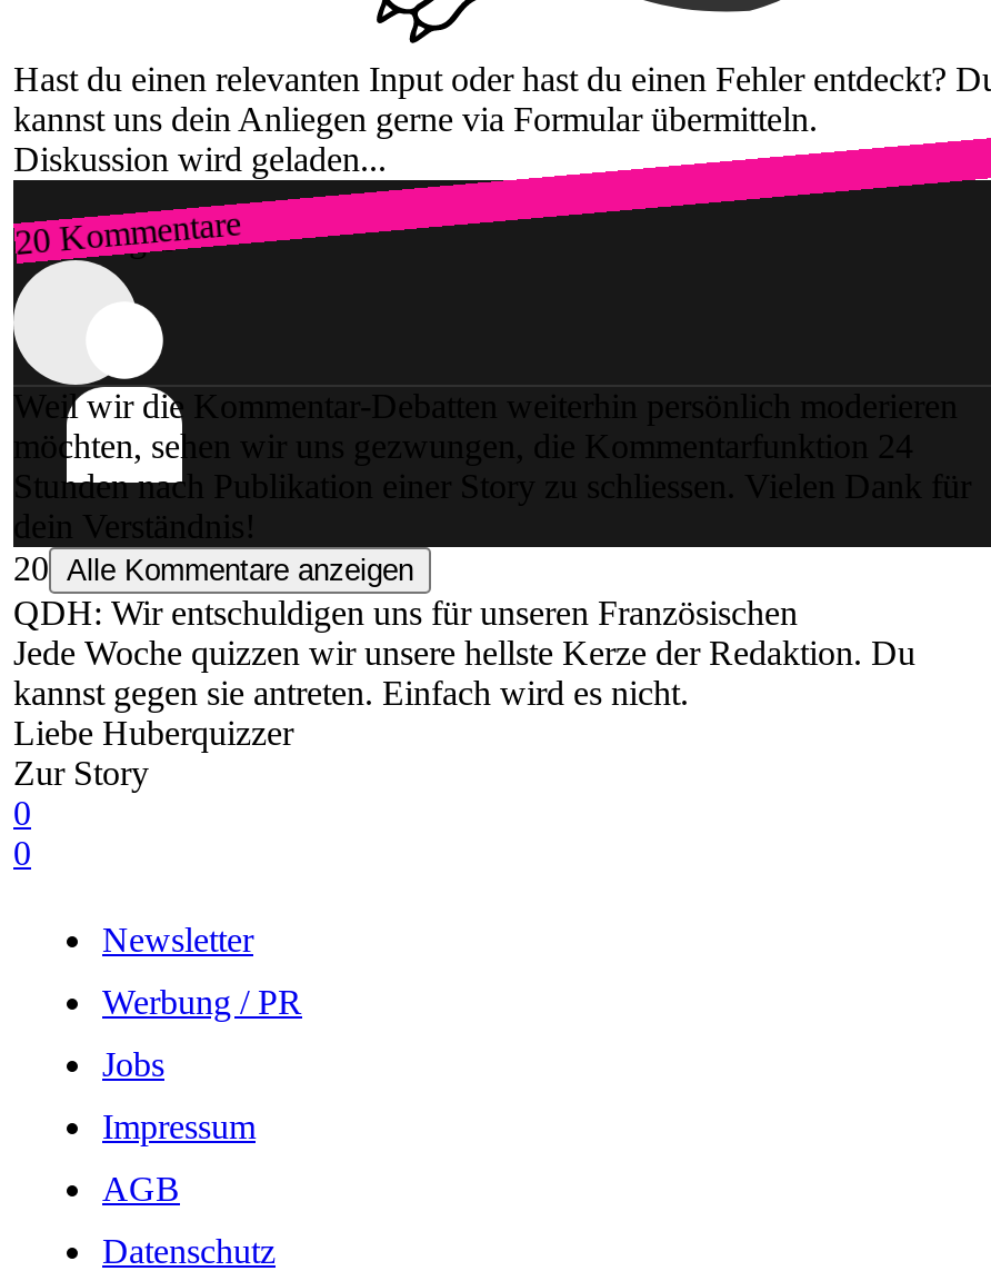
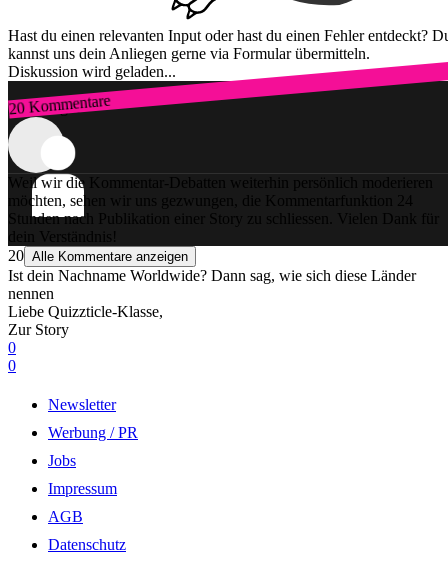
- QDH: Wir entschuldigen uns für unseren Französischen
- Jede Woche quizzen wir unsere hellste Kerze der Redaktion. Du
- kannst gegen sie antreten. Einfach wird es nicht.
- Liebe Huberquizzer
+ Ist dein Nachname Worldwide? Dann sag, wie sich diese Länder
+ nennen
+ Liebe Quizzticle-Klasse,
